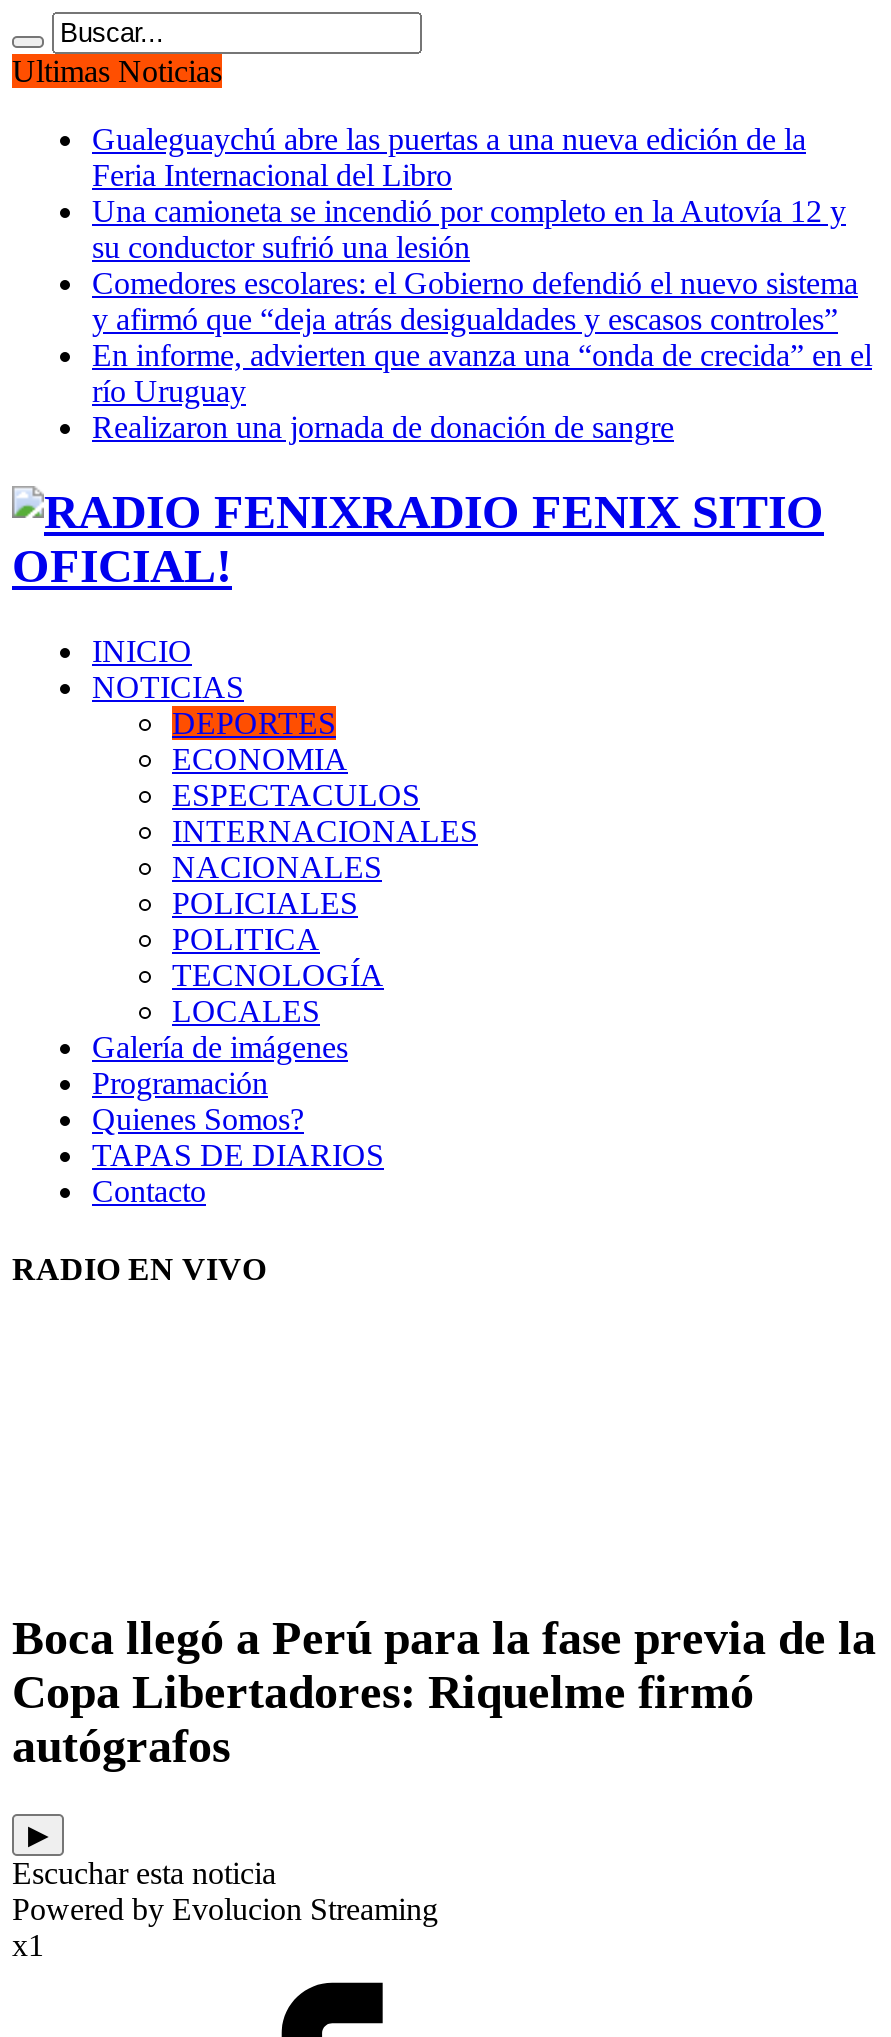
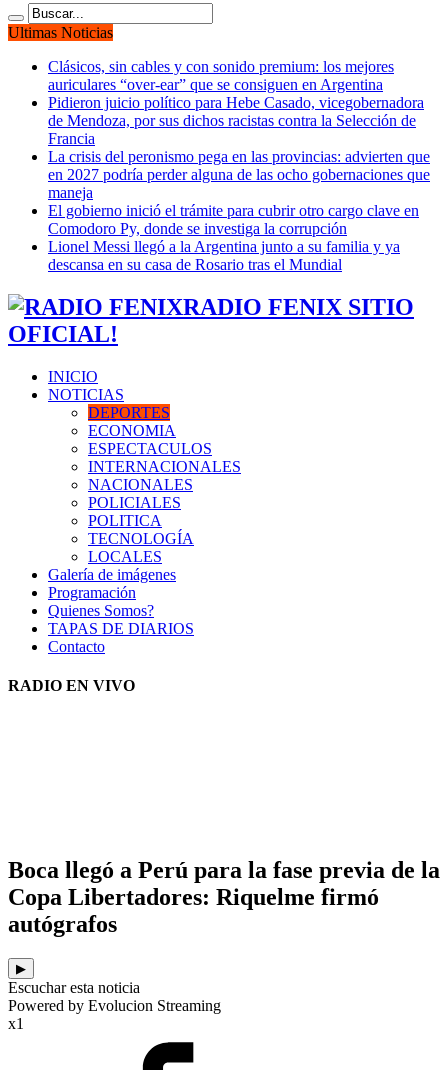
- Gualeguaychú abre las puertas a una nueva edición de la
- Feria Internacional del Libro
- Una camioneta se incendió por completo en la Autovía 12 y
- su conductor sufrió una lesión
- Comedores escolares: el Gobierno defendió el nuevo sistema
- y afirmó que “deja atrás desigualdades y escasos controles”
- En informe, advierten que avanza una “onda de crecida” en el
- río Uruguay
- Realizaron una jornada de donación de sangre
+ Clásicos, sin cables y con sonido premium: los mejores
+ auriculares “over-ear” que se consiguen en Argentina
+ Pidieron juicio político para Hebe Casado, vicegobernadora
+ de Mendoza, por sus dichos racistas contra la Selección de
+ Francia
+ La crisis del peronismo pega en las provincias: advierten que
+ en 2027 podría perder alguna de las ocho gobernaciones que
+ maneja
+ El gobierno inició el trámite para cubrir otro cargo clave en
+ Comodoro Py, donde se investiga la corrupción
+ Lionel Messi llegó a la Argentina junto a su familia y ya
+ descansa en su casa de Rosario tras el Mundial
